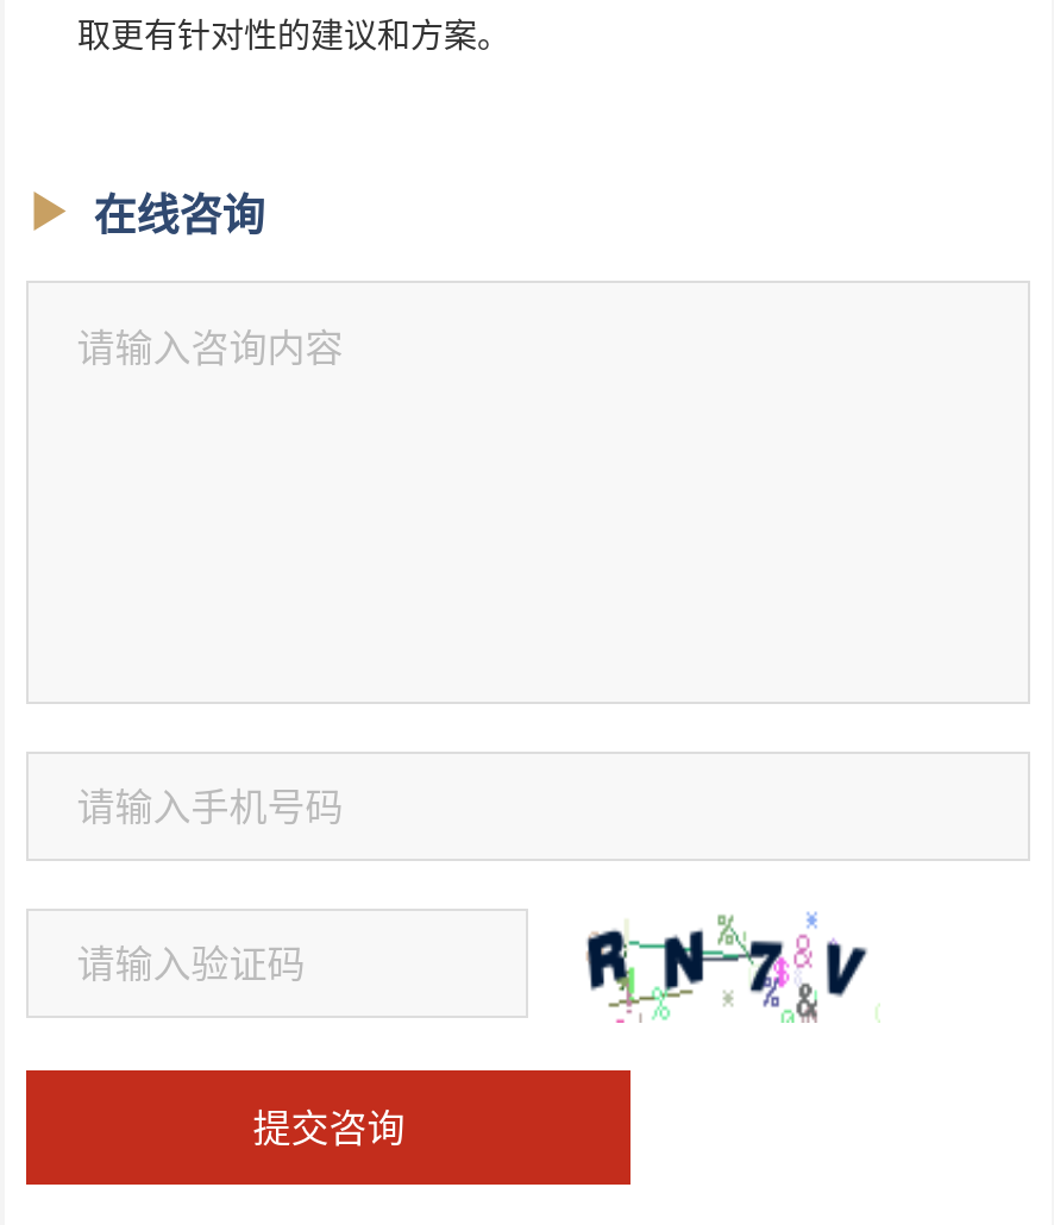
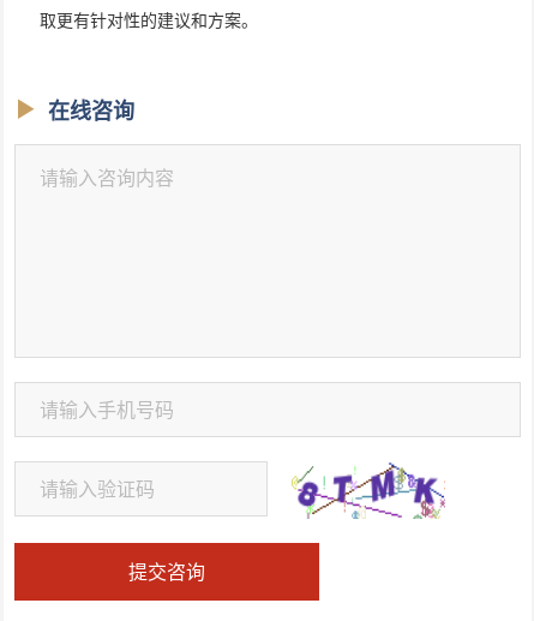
- [image]
+ [image]
